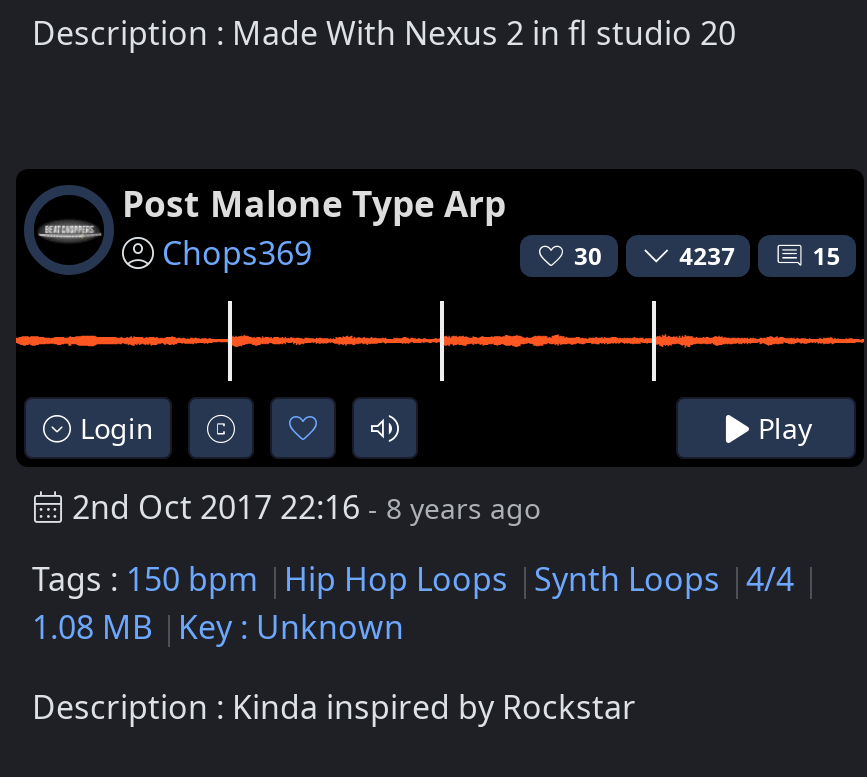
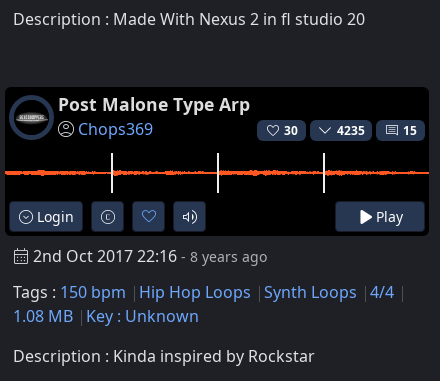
- 4237
+ 4235
